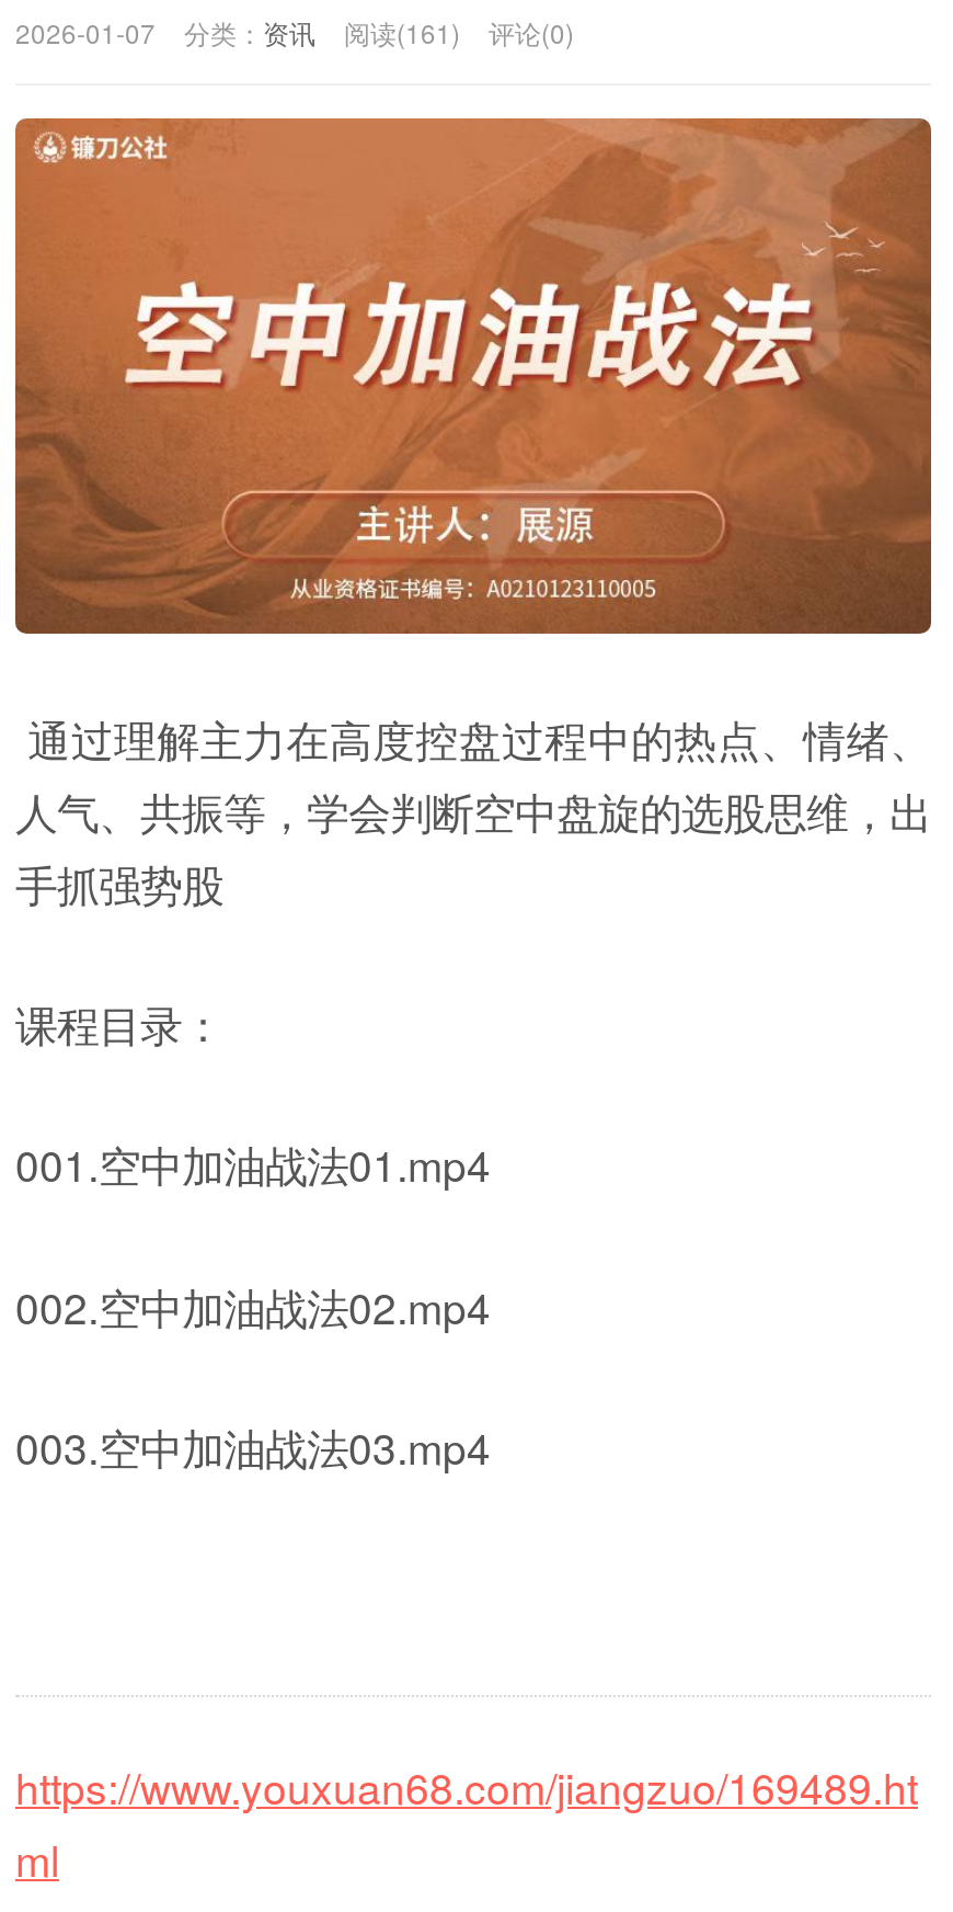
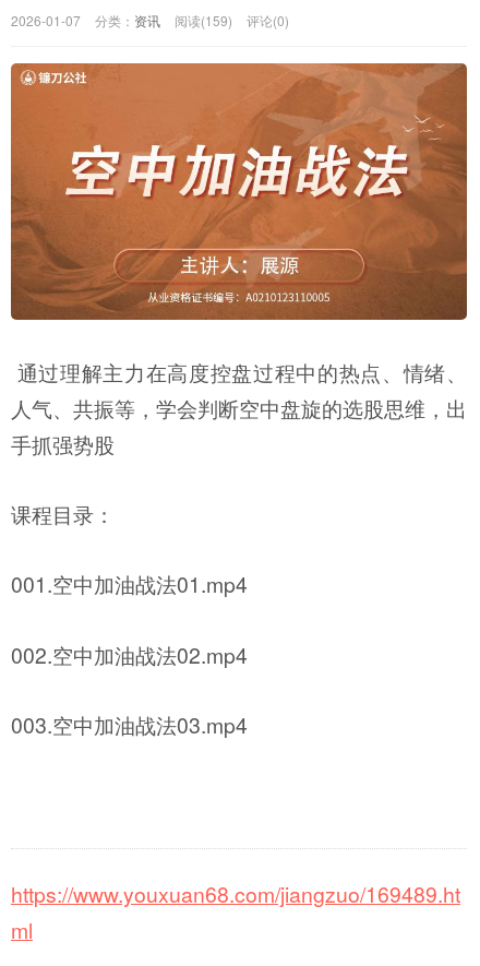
- 2026-01-07 分类：资讯 阅读(161) 评论(0)
+ 2026-01-07 分类：资讯 阅读(159) 评论(0)
